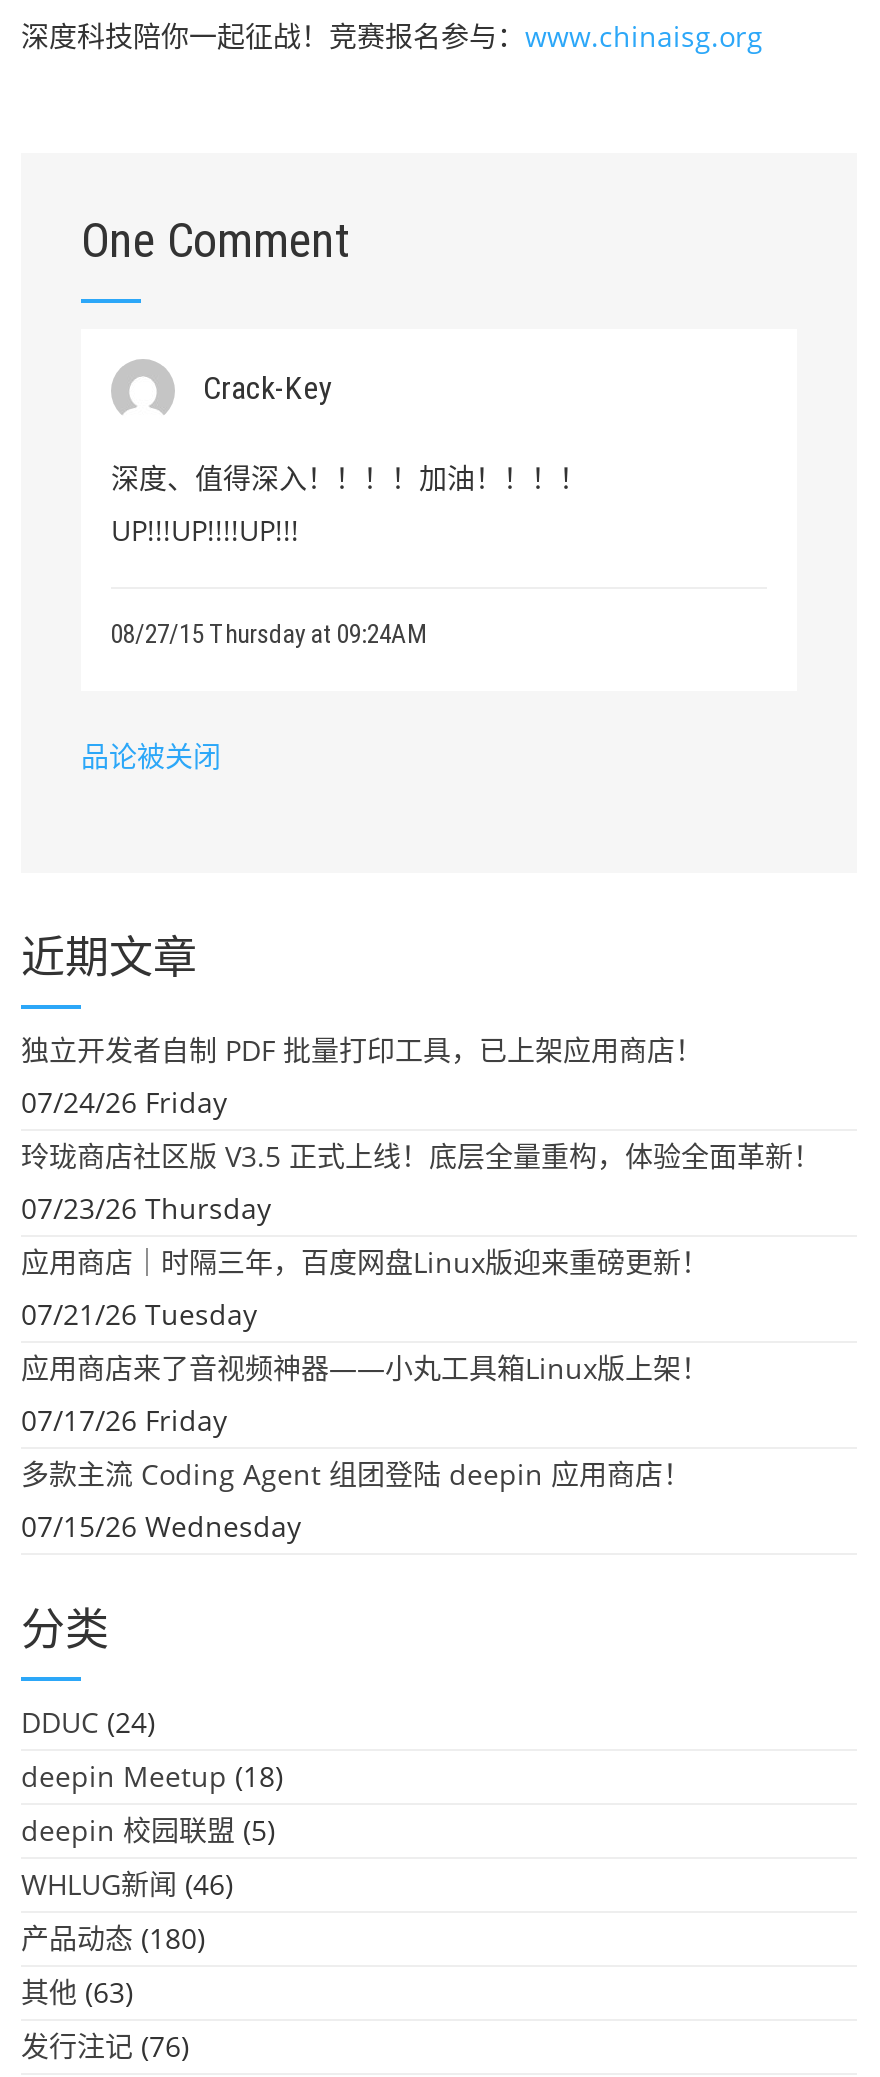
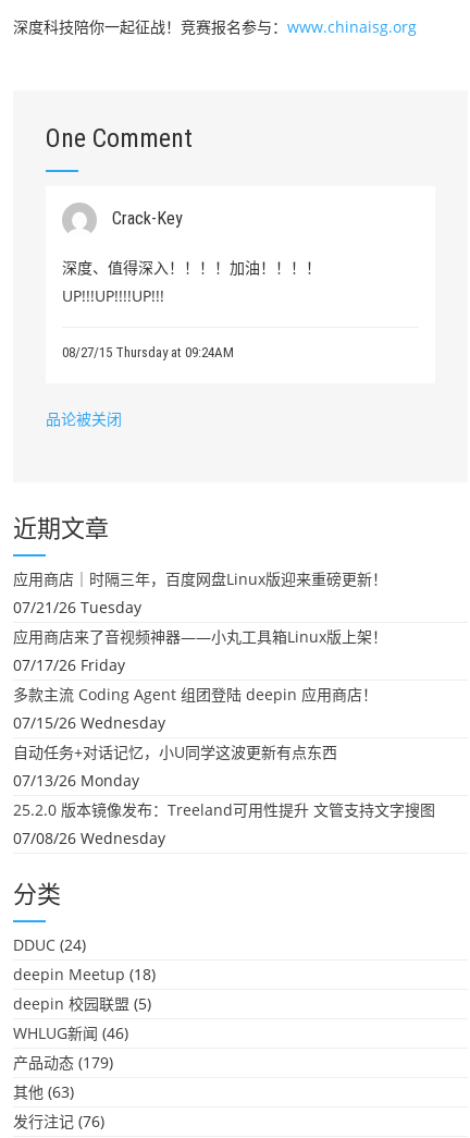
- 独立开发者自制 PDF 批量打印工具，已上架应用商店！
- 07/24/26 Friday
- 玲珑商店社区版 V3.5 正式上线！底层全量重构，体验全面革新！
- 07/23/26 Thursday

moved up: 应用商店｜时隔三年，百度网盘Linux版迎来重磅更新！ | 07/21/26 Tuesday | 应用商店来了音视频神器——小丸工具箱Linux版上架！ | 07/17/26 Friday | 多款主流 Coding Agent 组团登陆 deepin 应用商店！ | 07/15/26 Wednesday

+ 自动任务+对话记忆，小U同学这波更新有点东西
+ 07/13/26 Monday
+ 25.2.0 版本镜像发布：Treeland可用性提升 文管支持文字搜图
+ 07/08/26 Wednesday

- 产品动态(180)
+ 产品动态(179)
